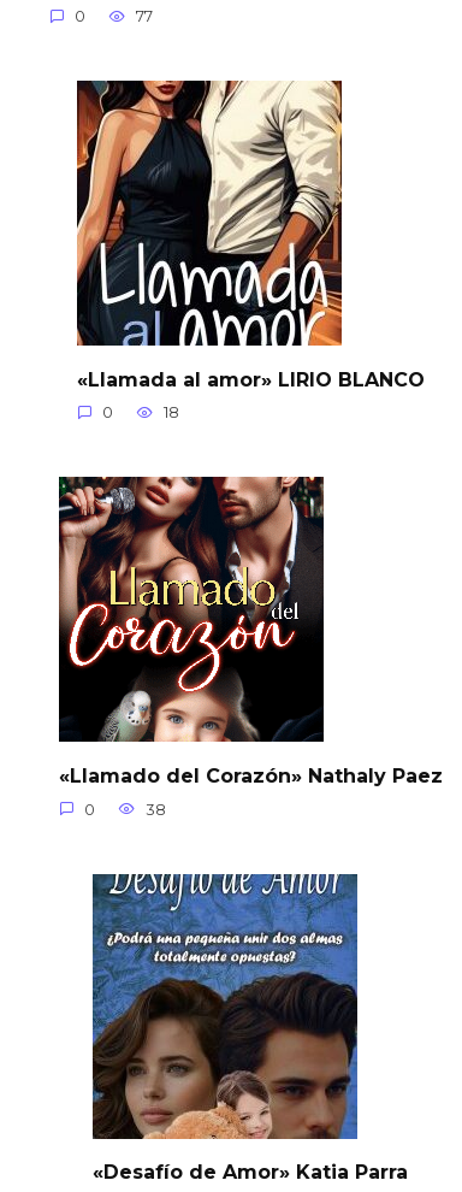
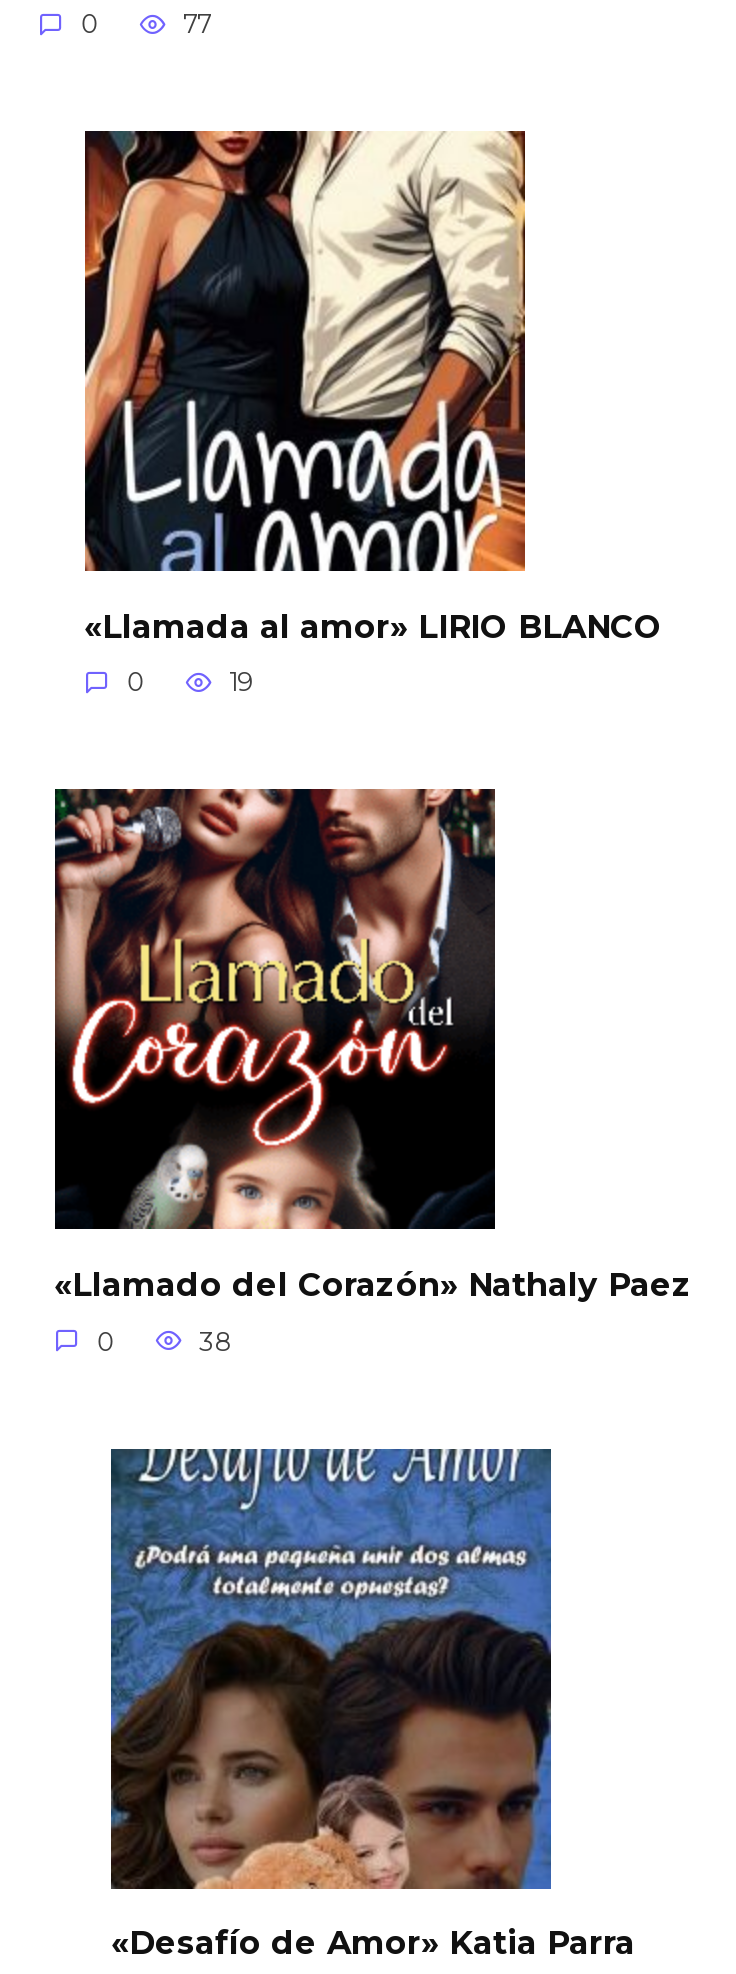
- 18
+ 19
